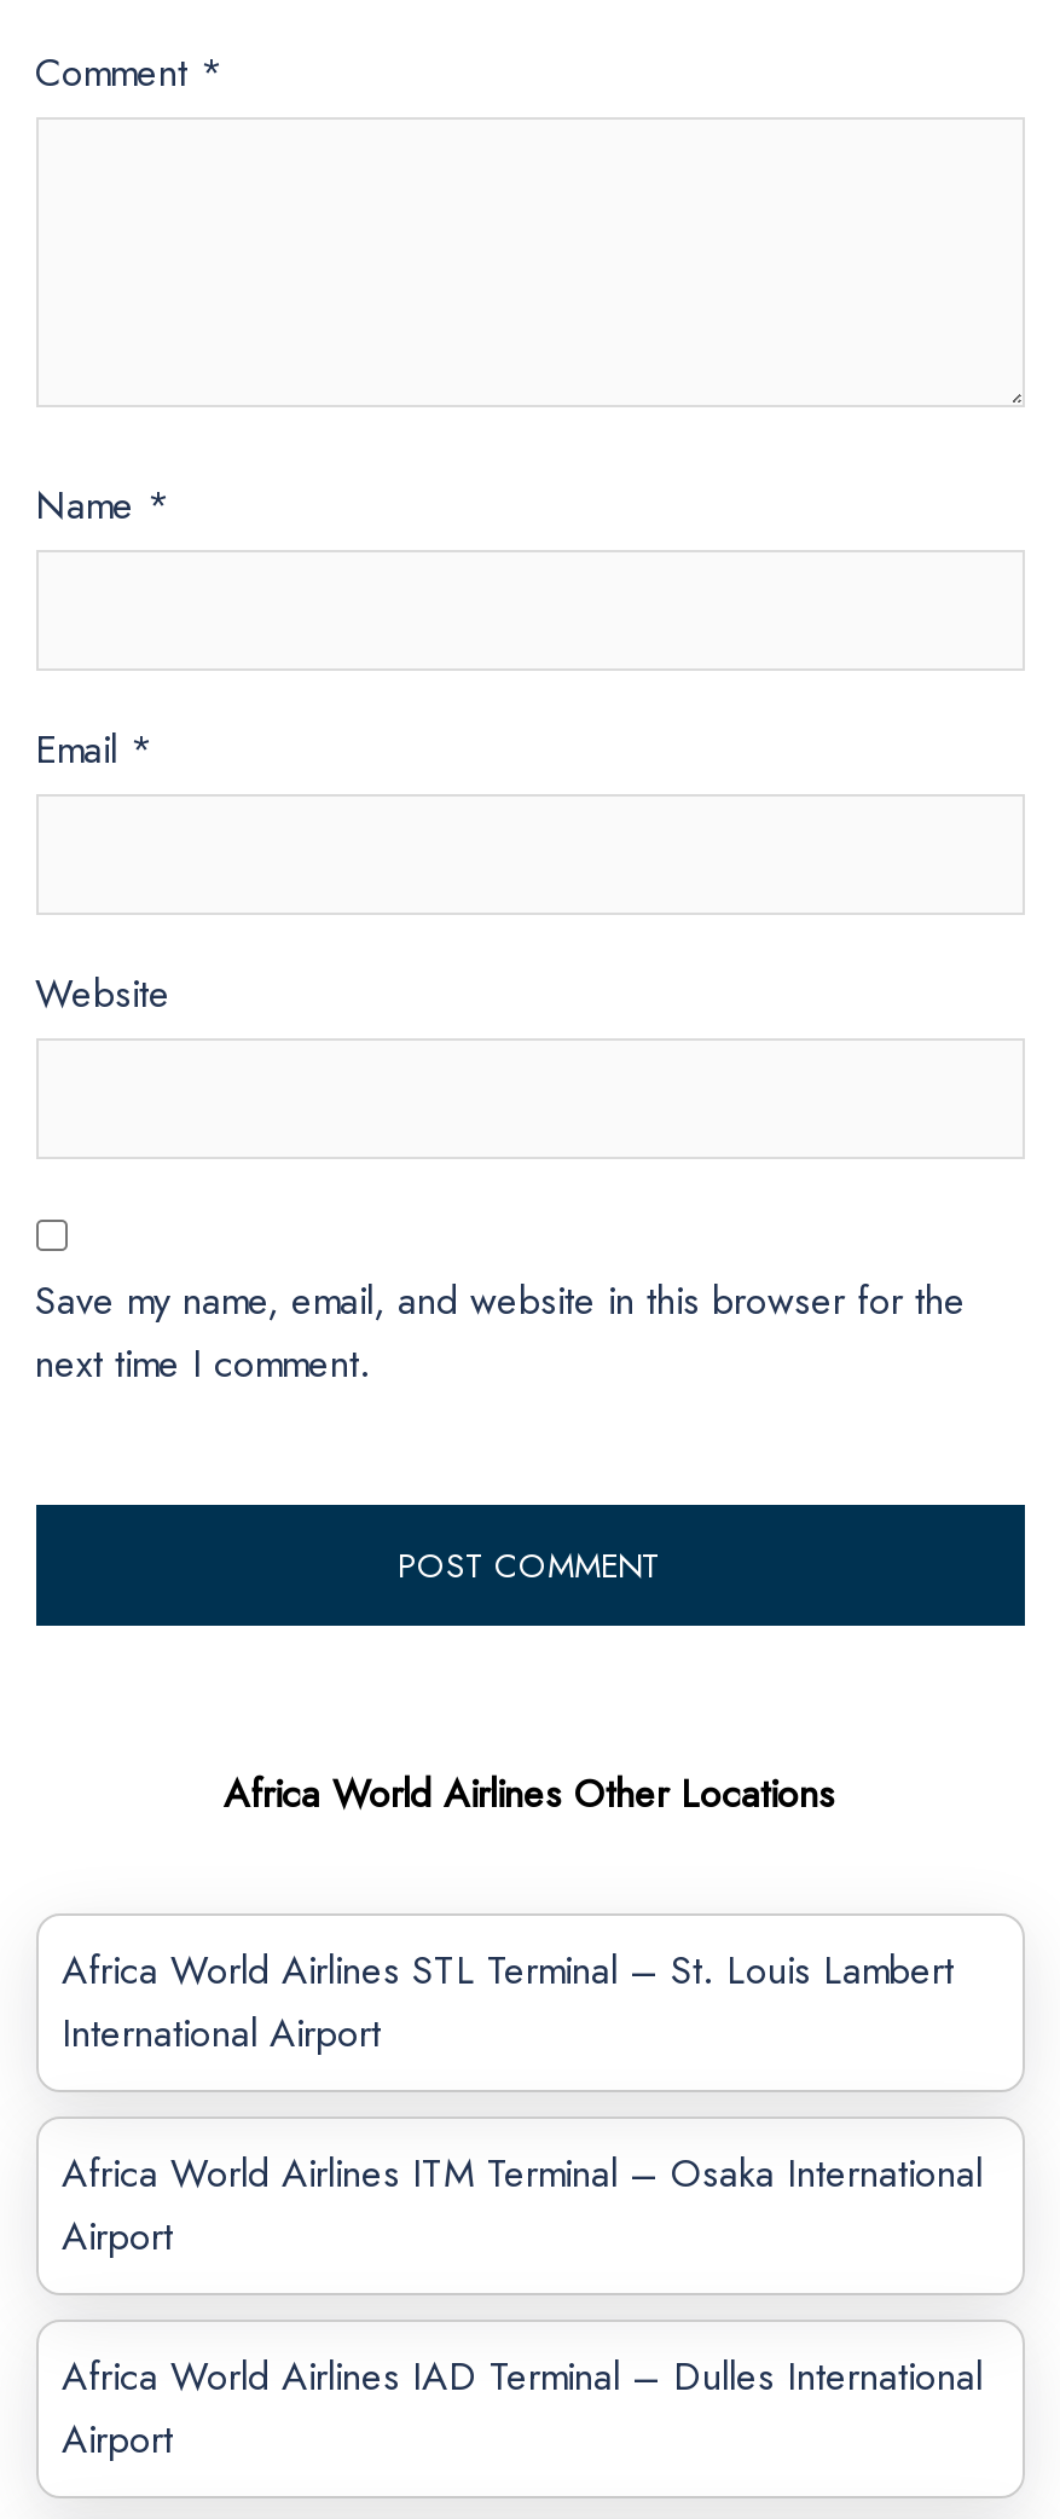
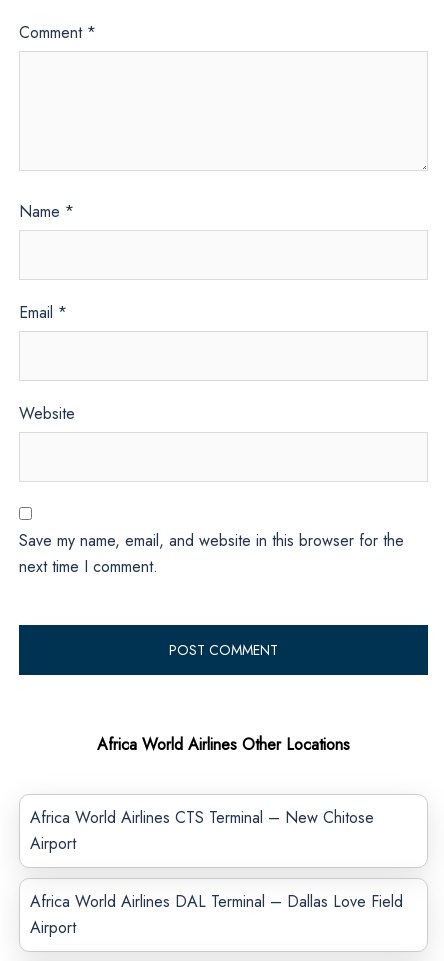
- Africa World Airlines STL Terminal – St. Louis Lambert
- International Airport
- Africa World Airlines ITM Terminal – Osaka International
+ Africa World Airlines CTS Terminal – New Chitose

- Africa World Airlines IAD Terminal – Dulles International
+ Africa World Airlines DAL Terminal – Dallas Love Field
